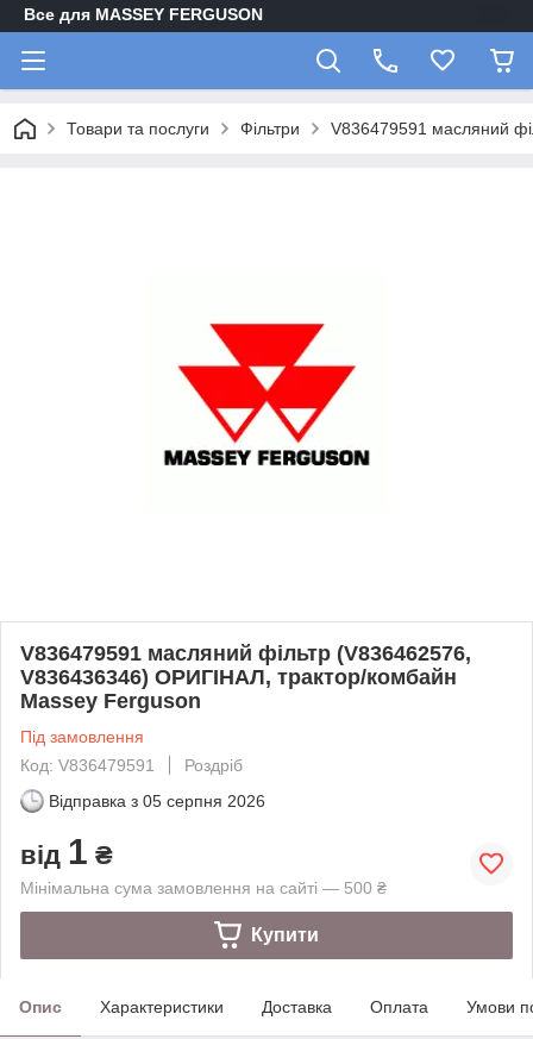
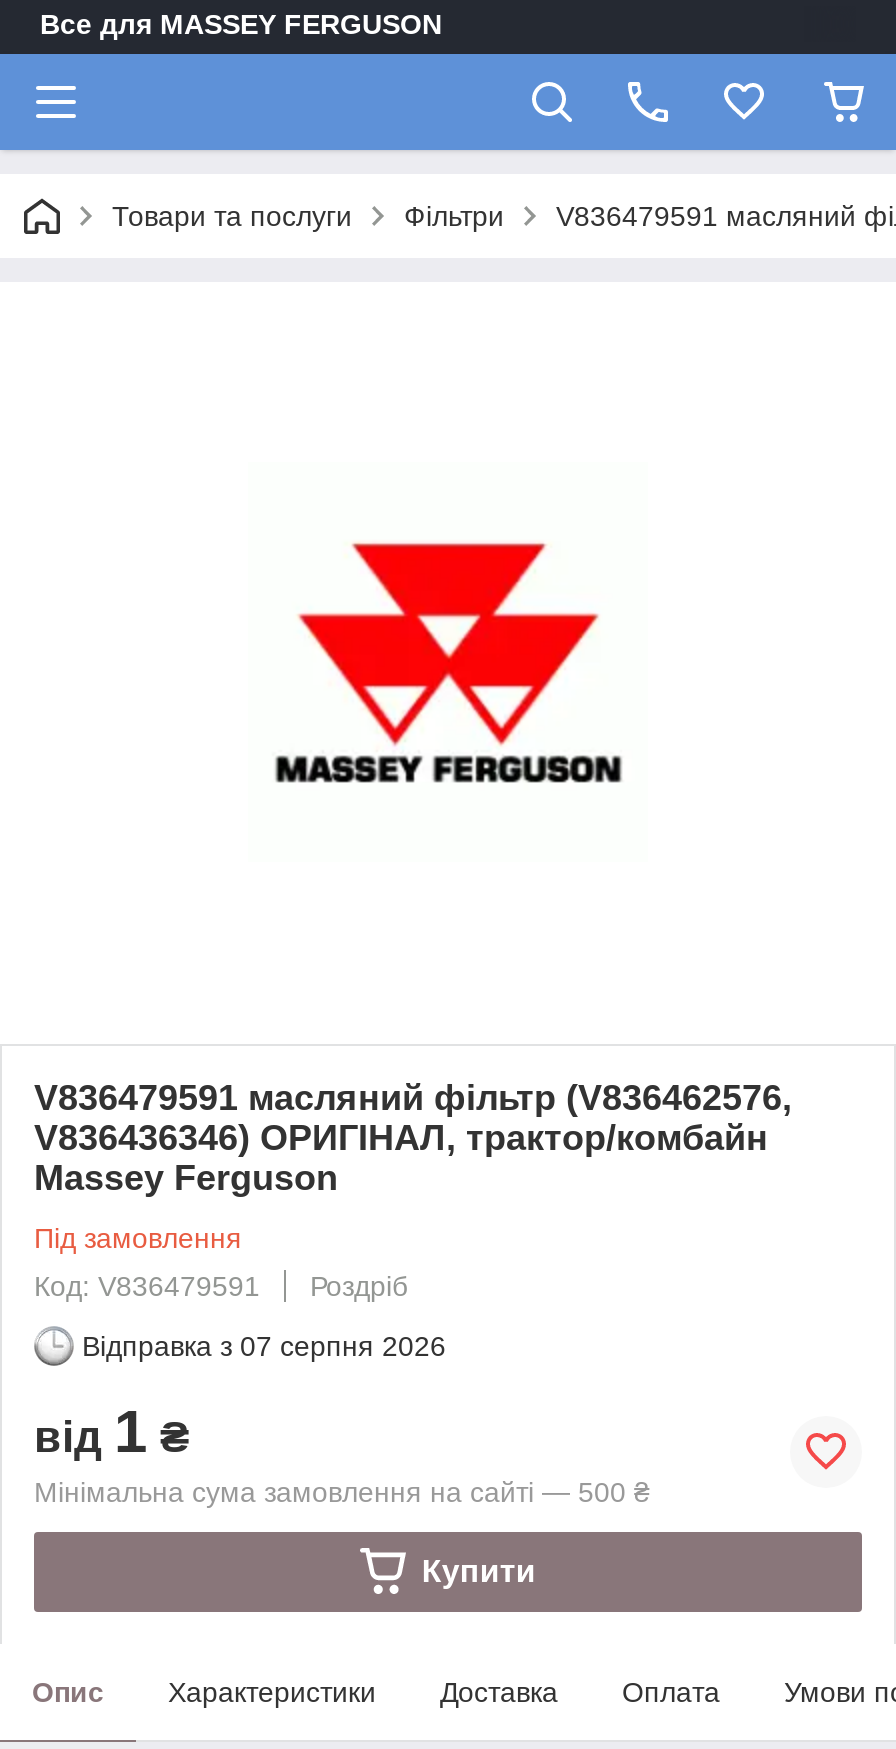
- Відправка з 05 серпня 2026
+ Відправка з 07 серпня 2026
